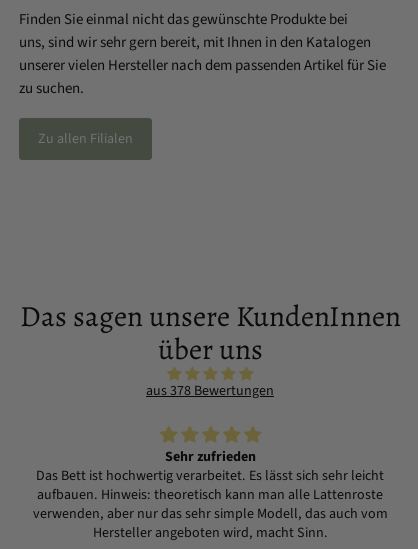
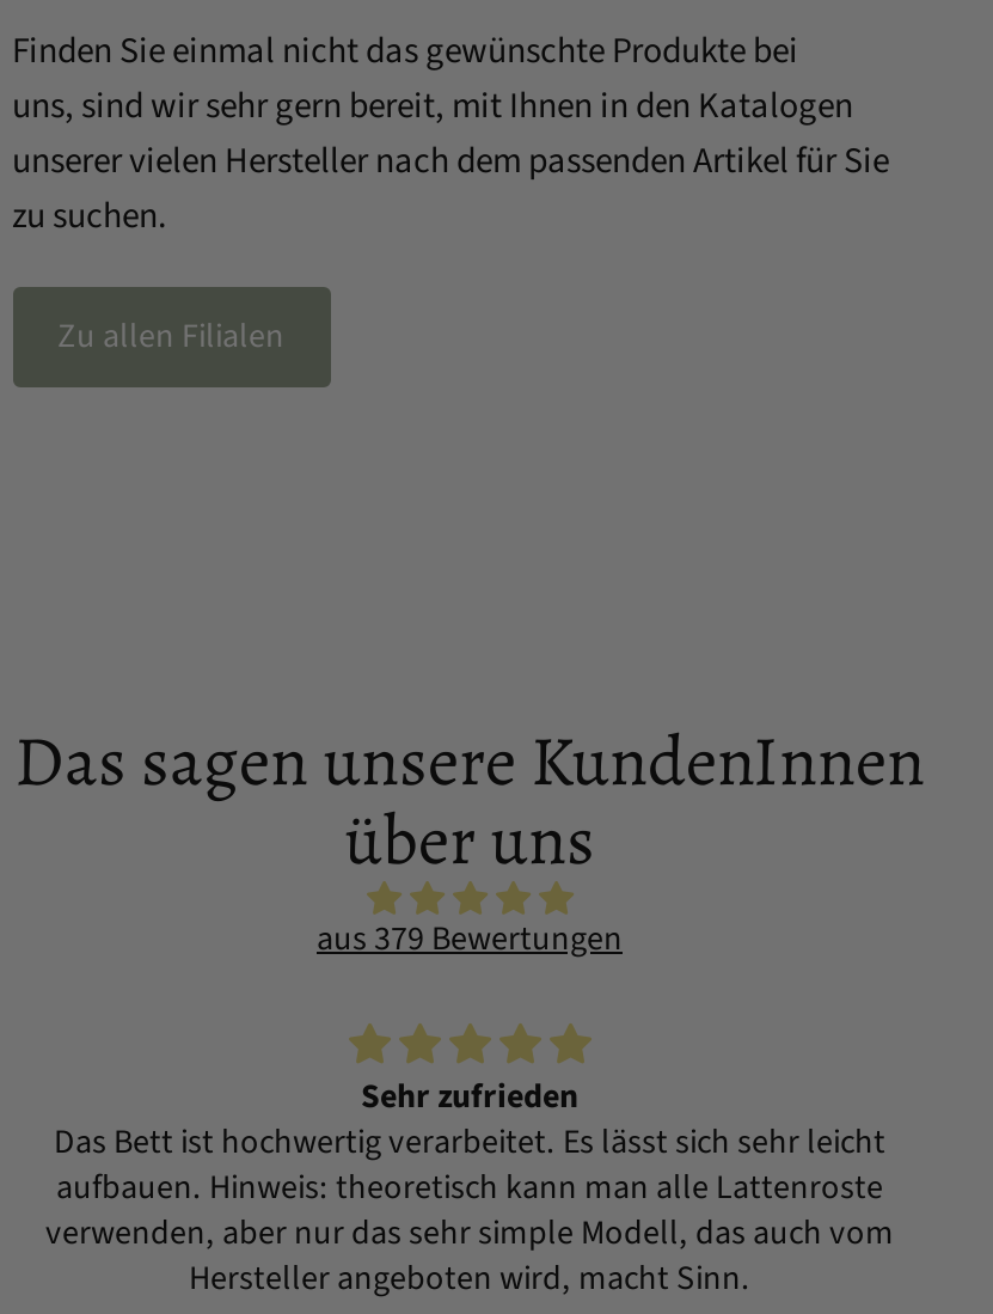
- aus 378 Bewertungen
+ aus 379 Bewertungen
